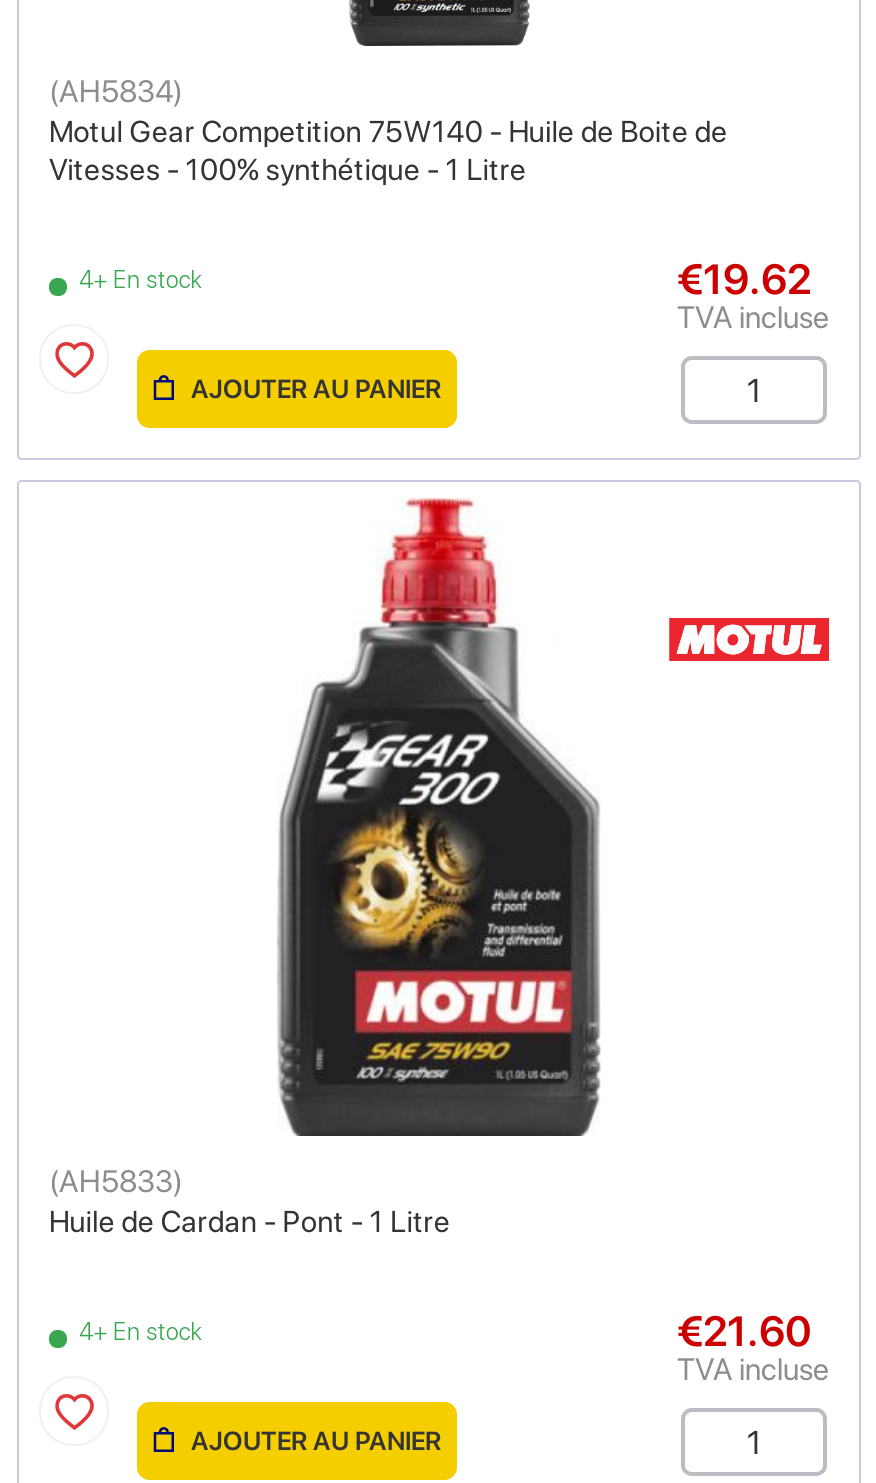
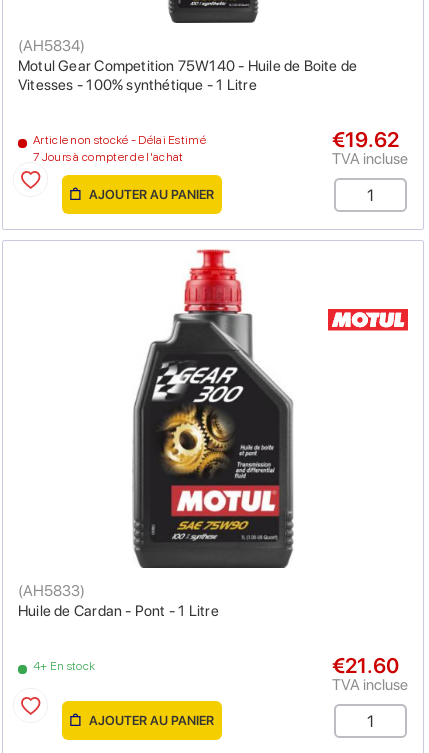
- 4+ En stock
+ Article non stocké - Délai Estimé
+ 7 Jours à compter de l'achat
